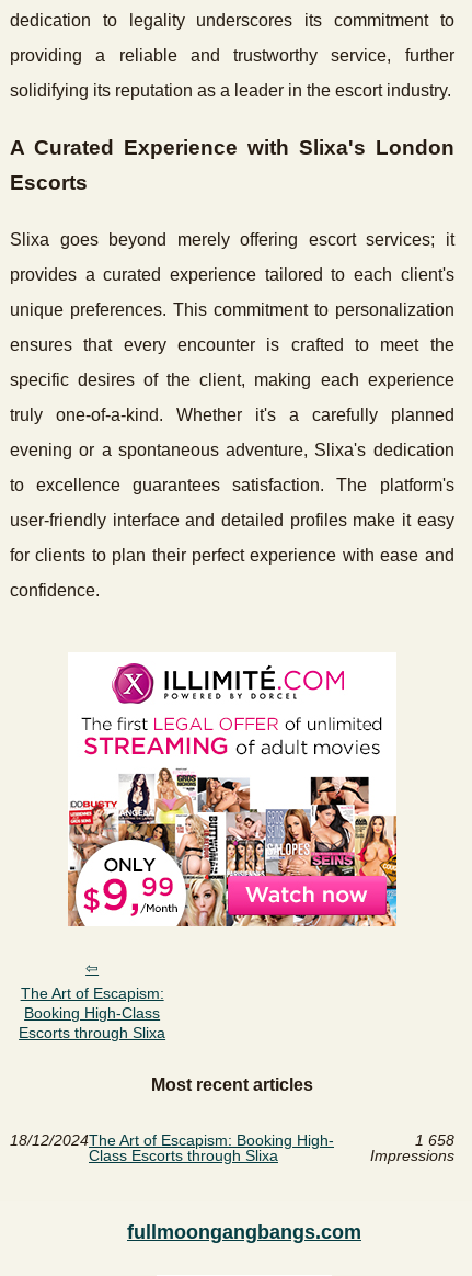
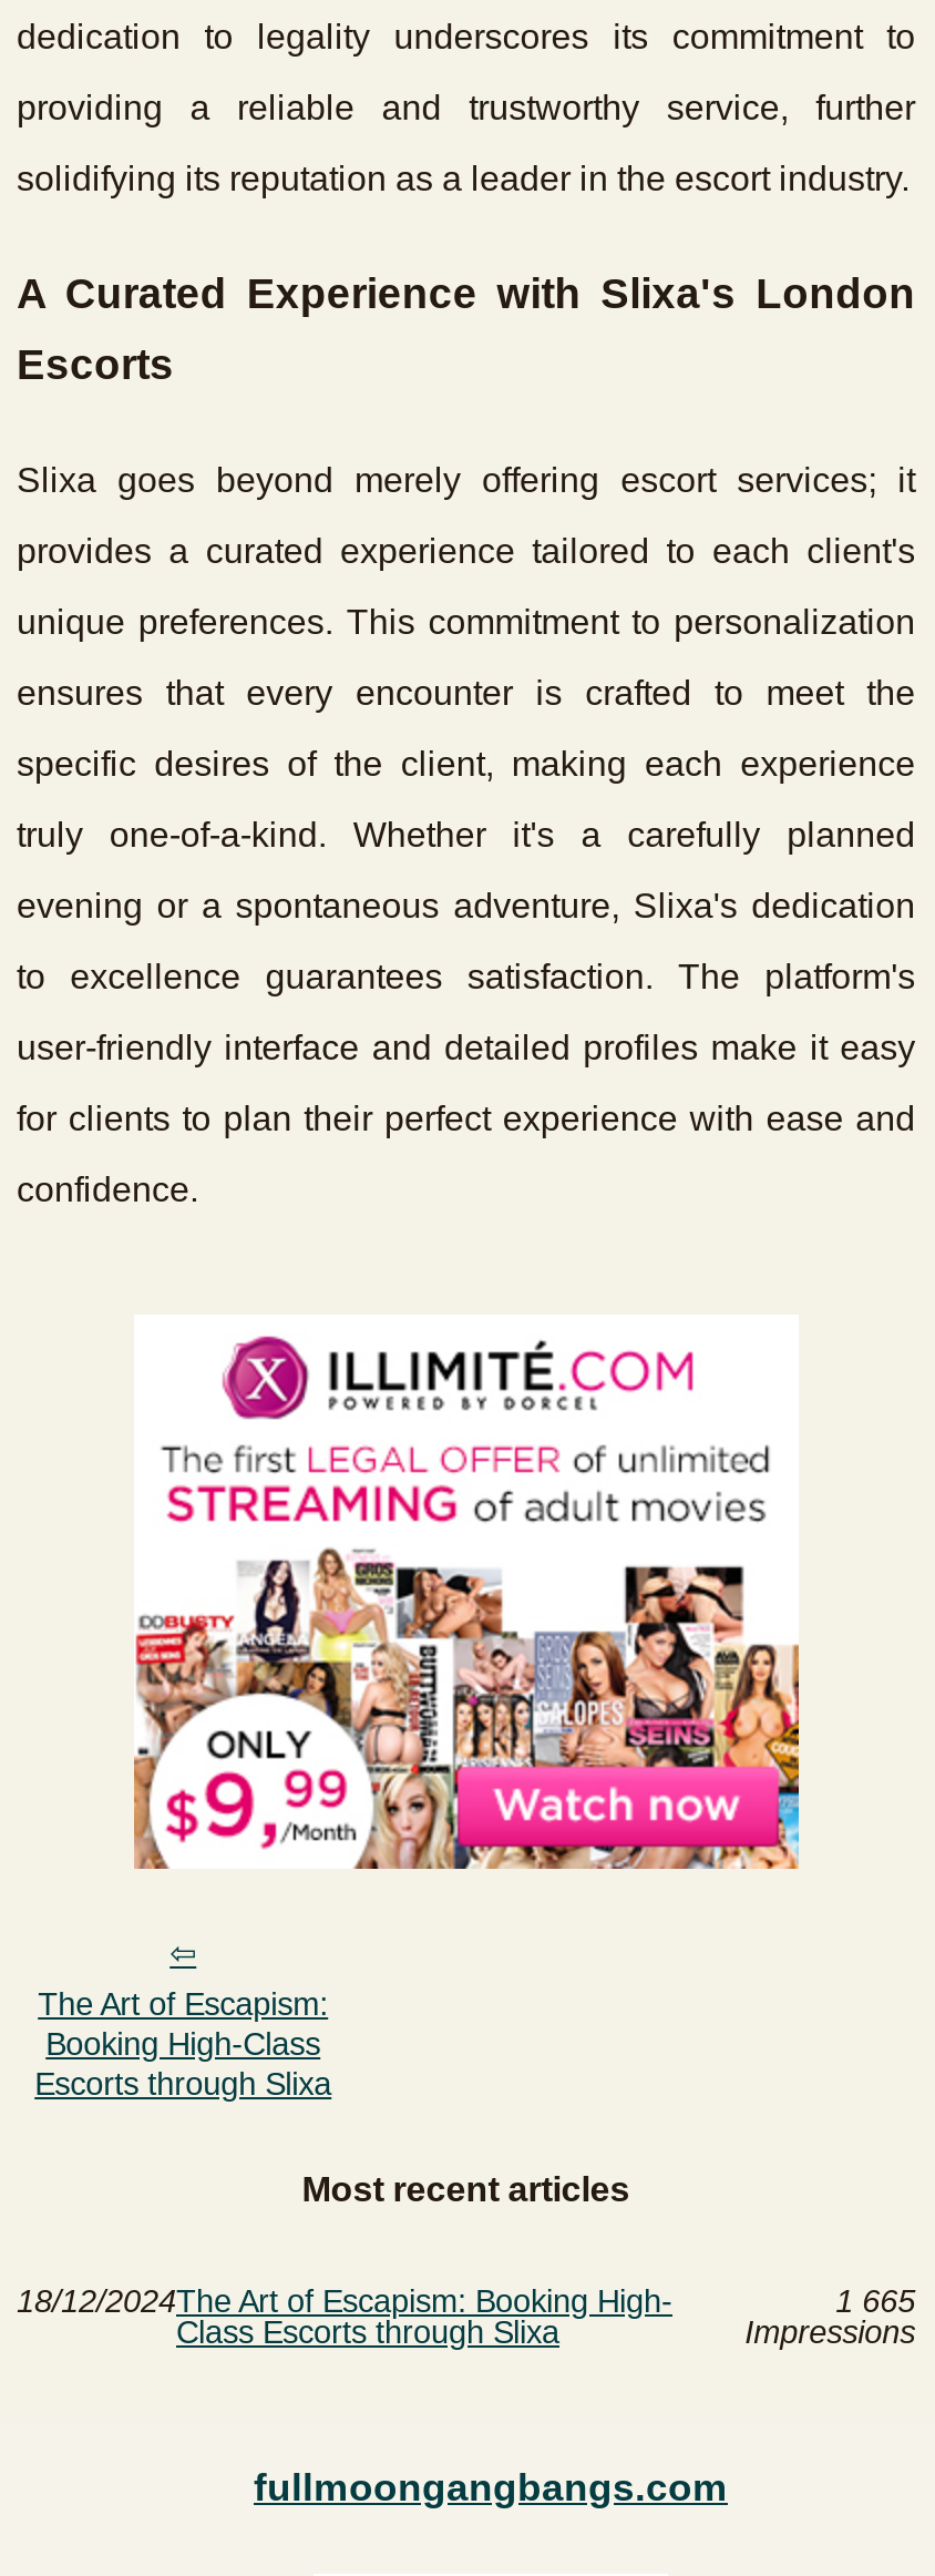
- 1 658
+ 1 665
